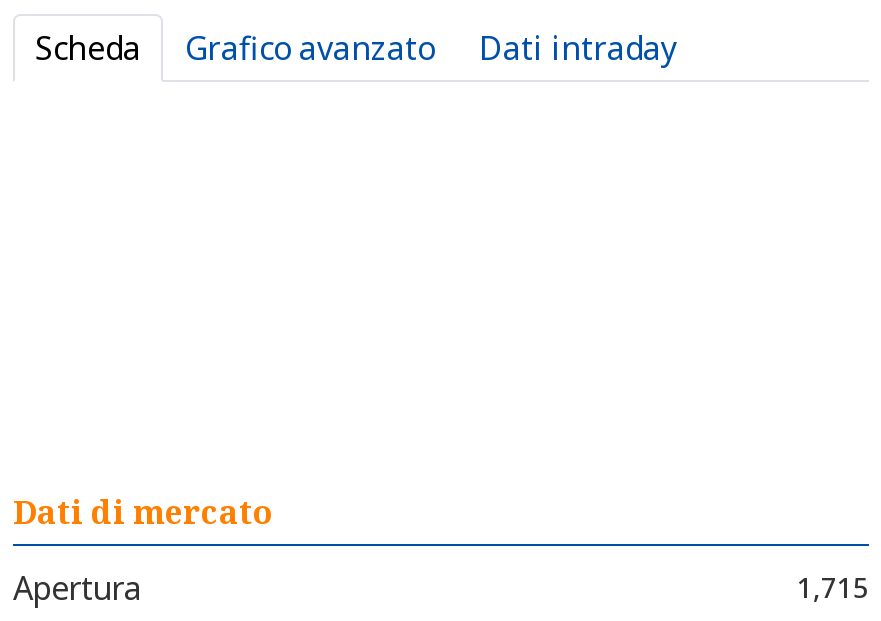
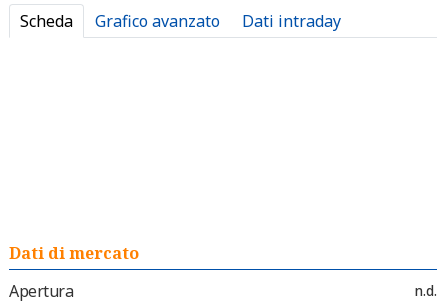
- 1,715
+ n.d.
